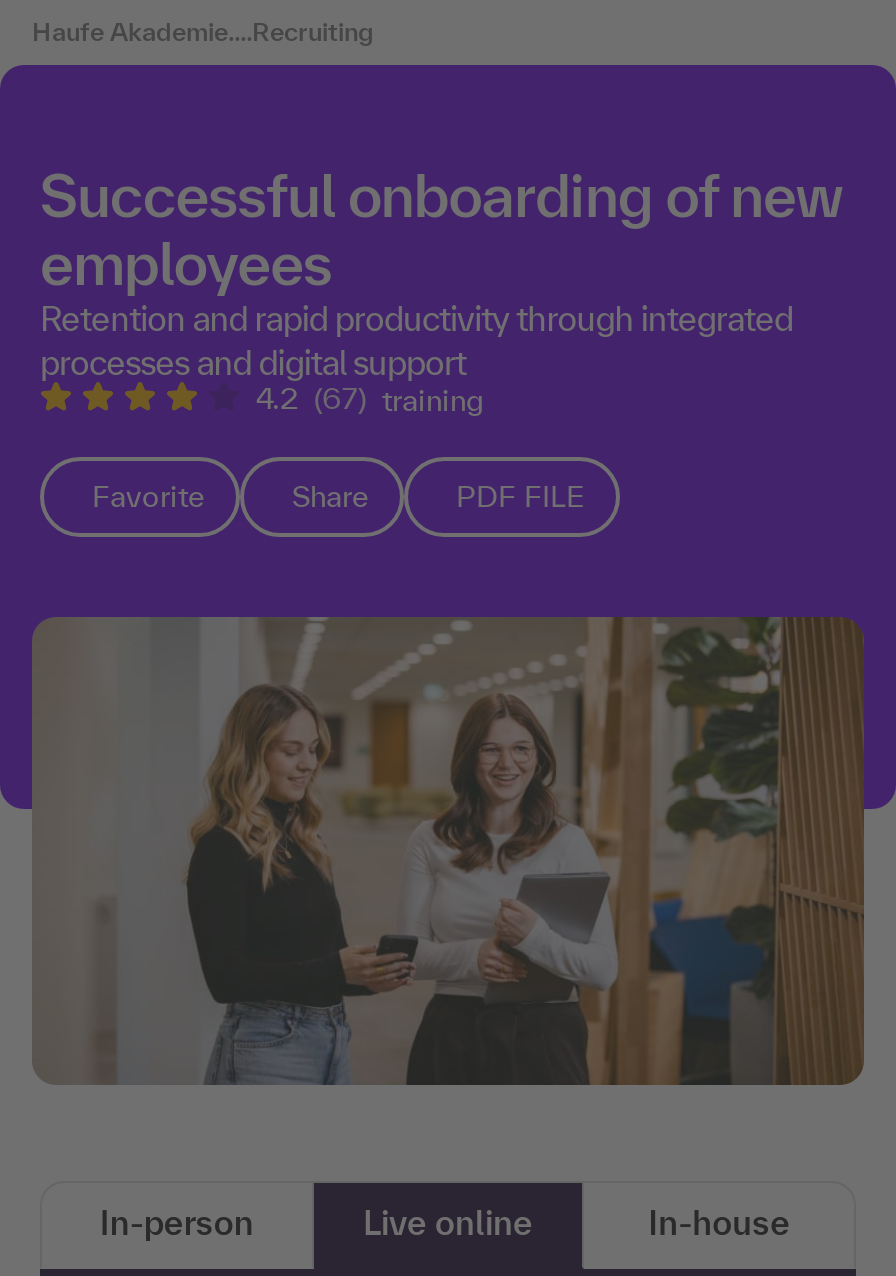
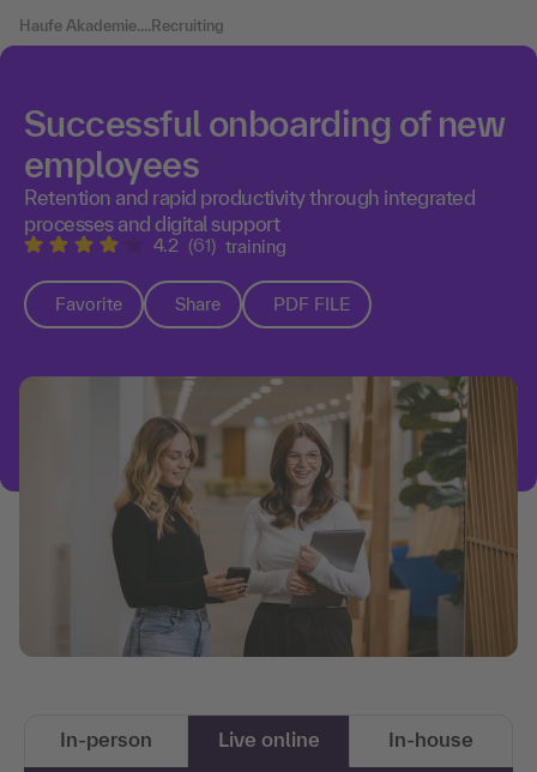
- 4.2 (67) training
+ 4.2 (61) training
